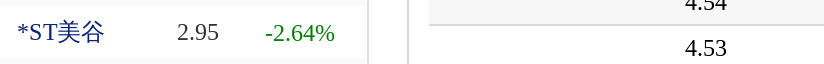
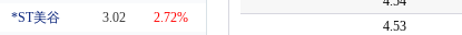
- 2.95
+ 3.02

- -2.64%
+ 2.72%
